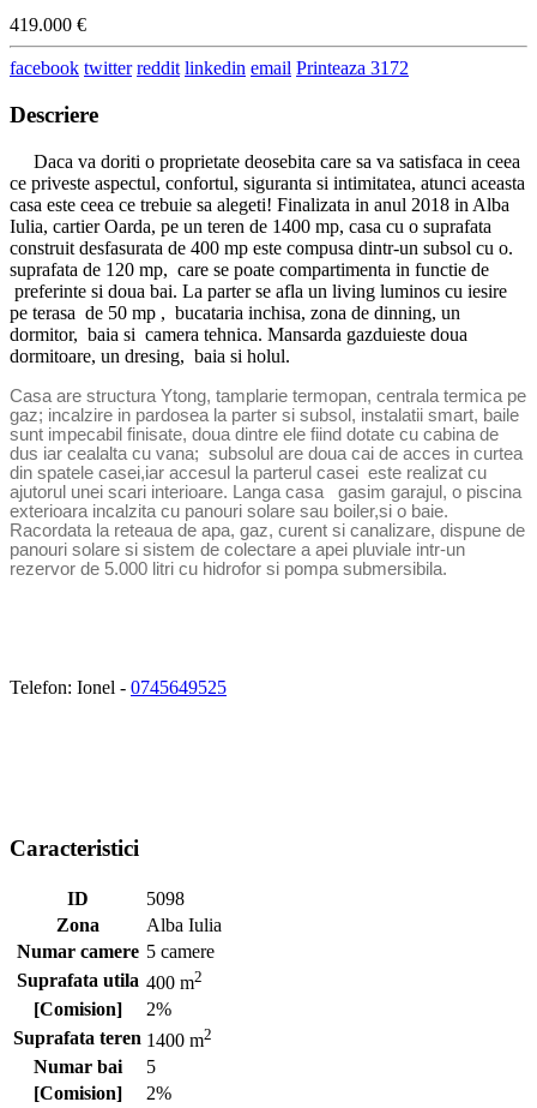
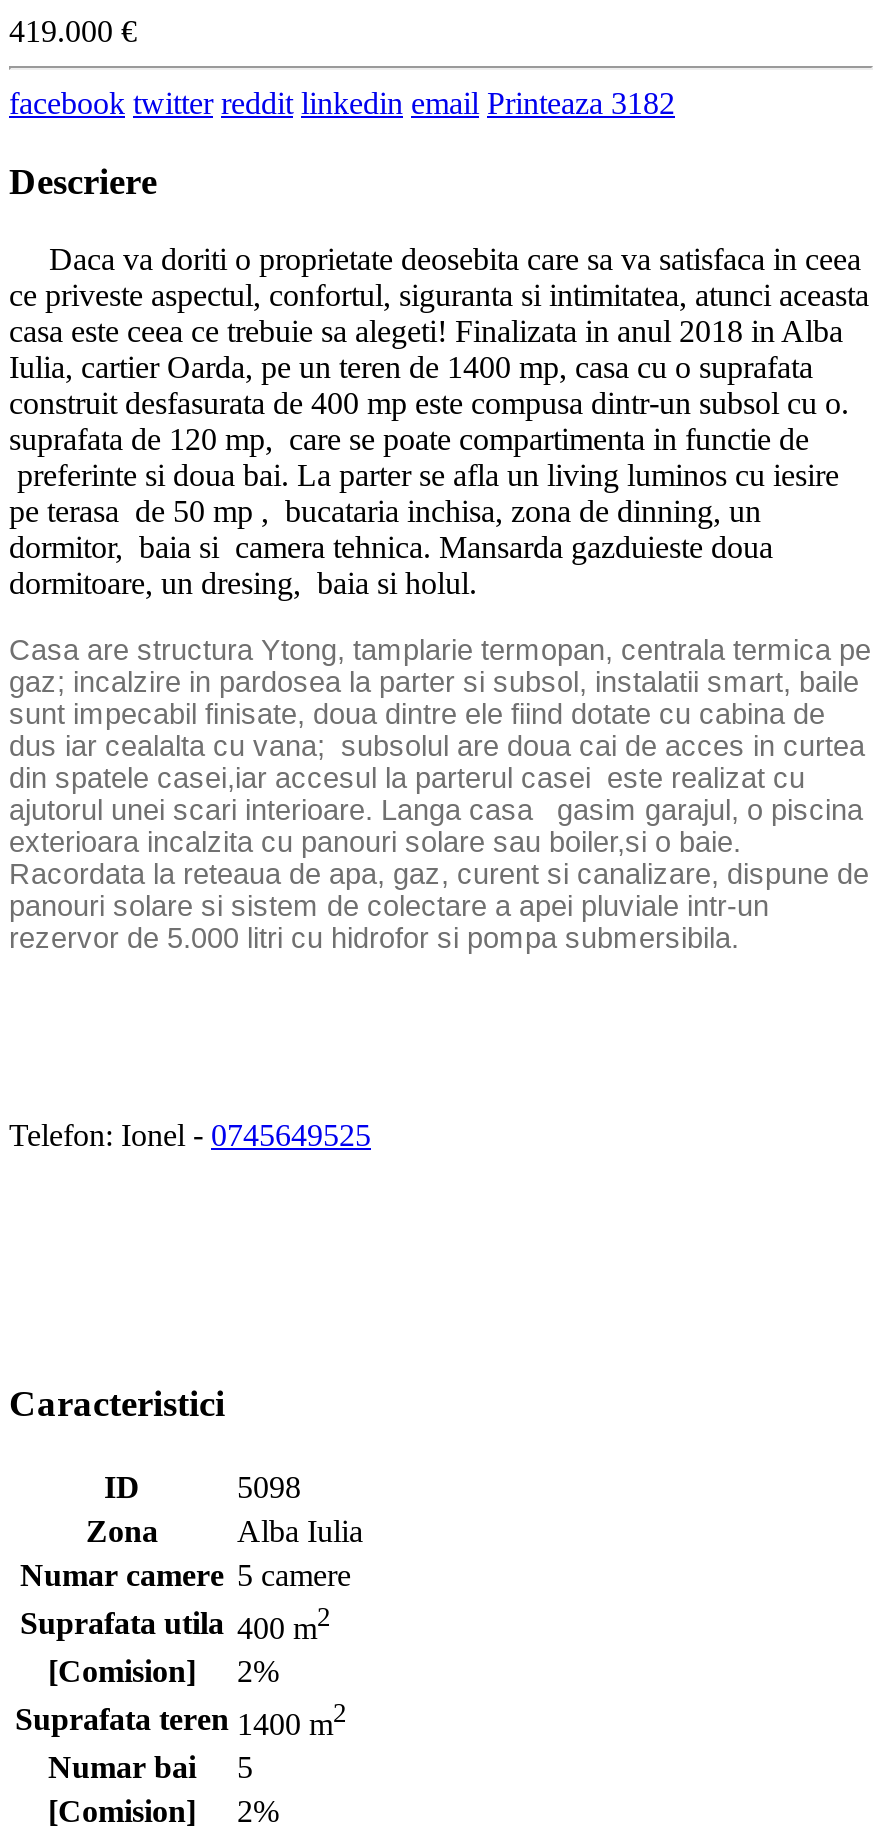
- facebook twitter reddit linkedin email Printeaza 3172
+ facebook twitter reddit linkedin email Printeaza 3182
